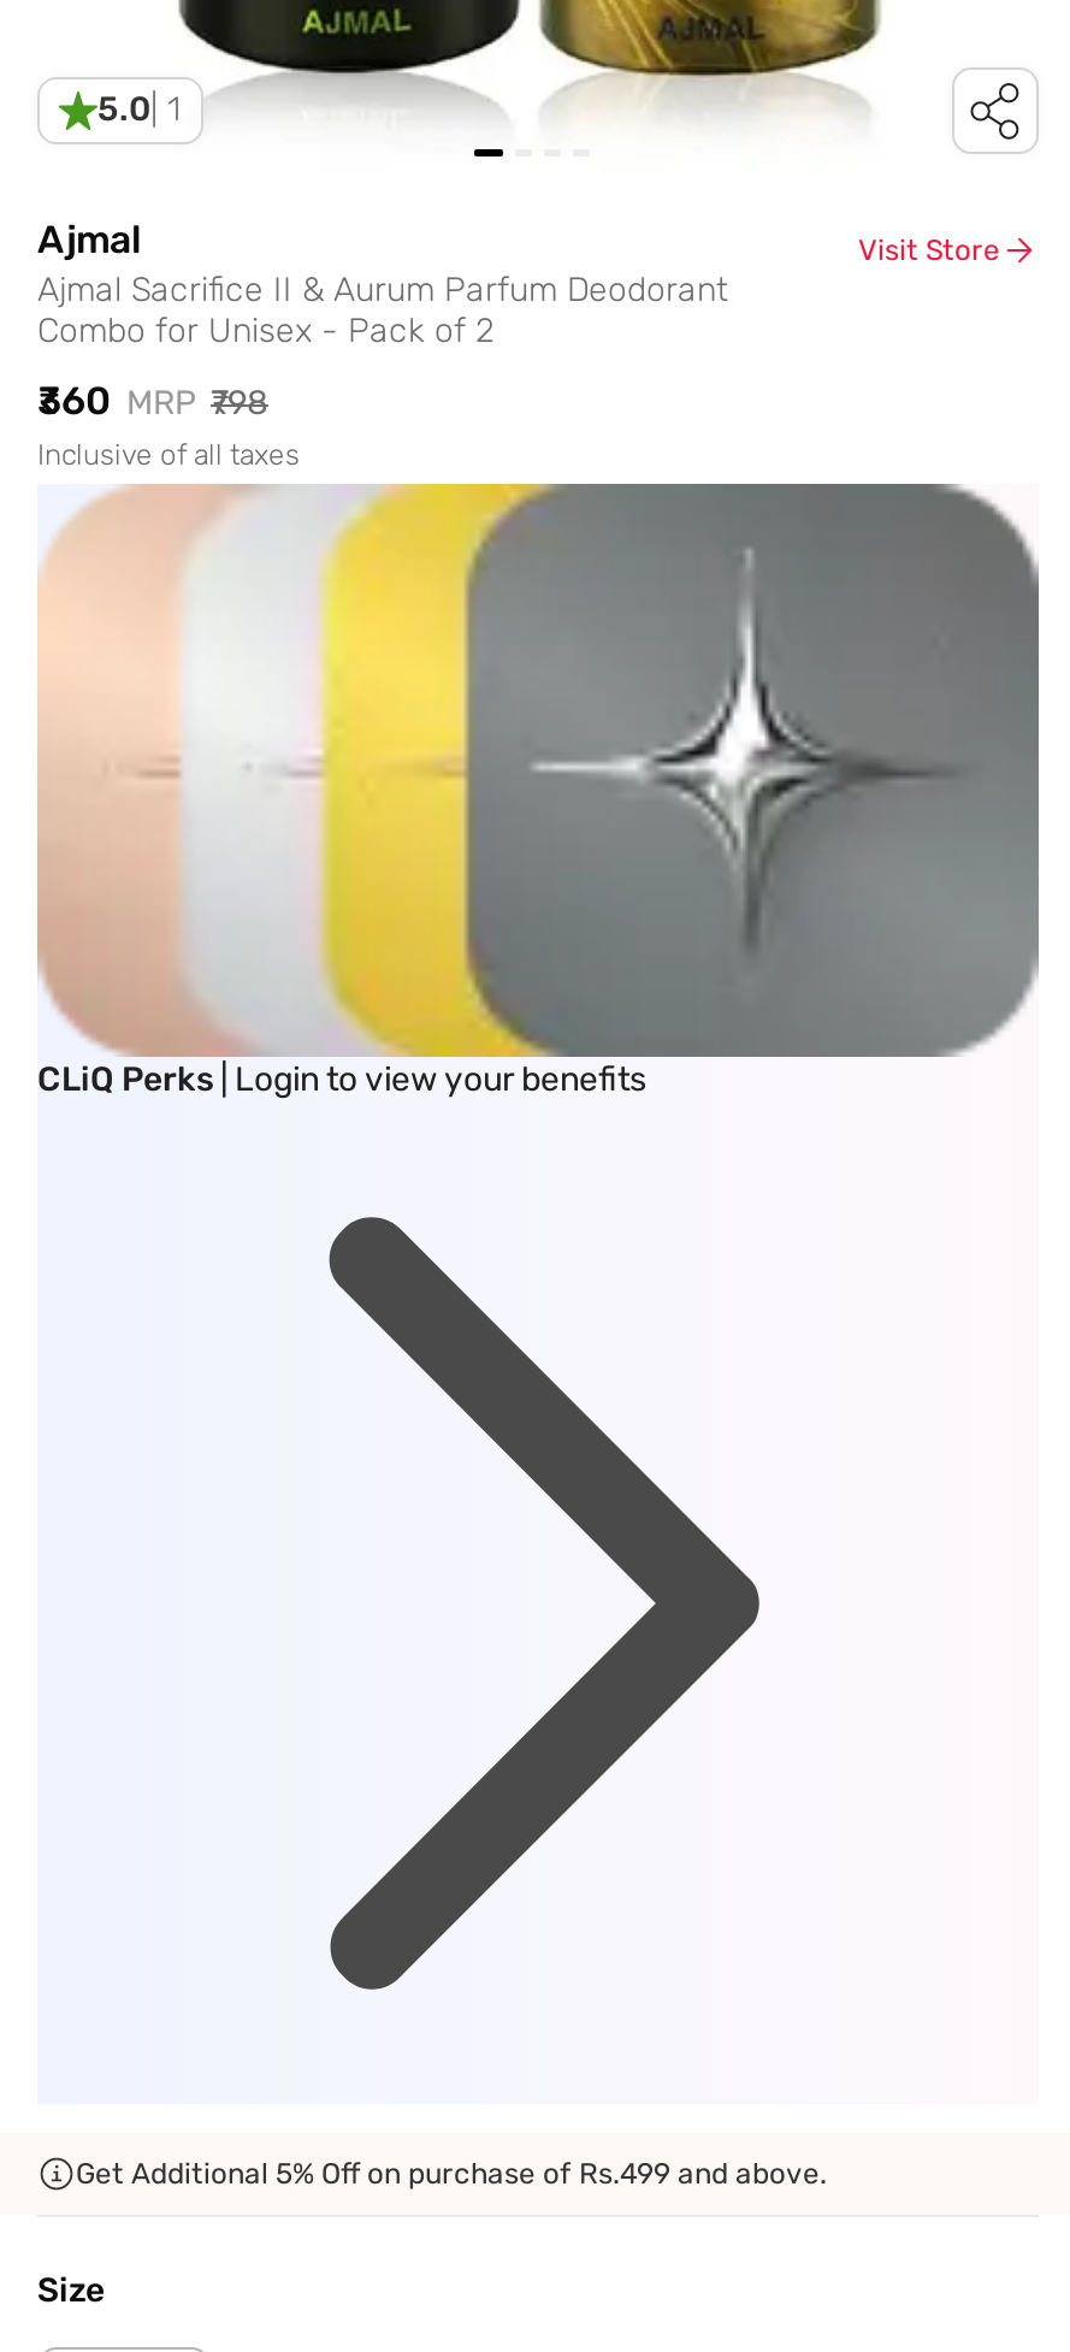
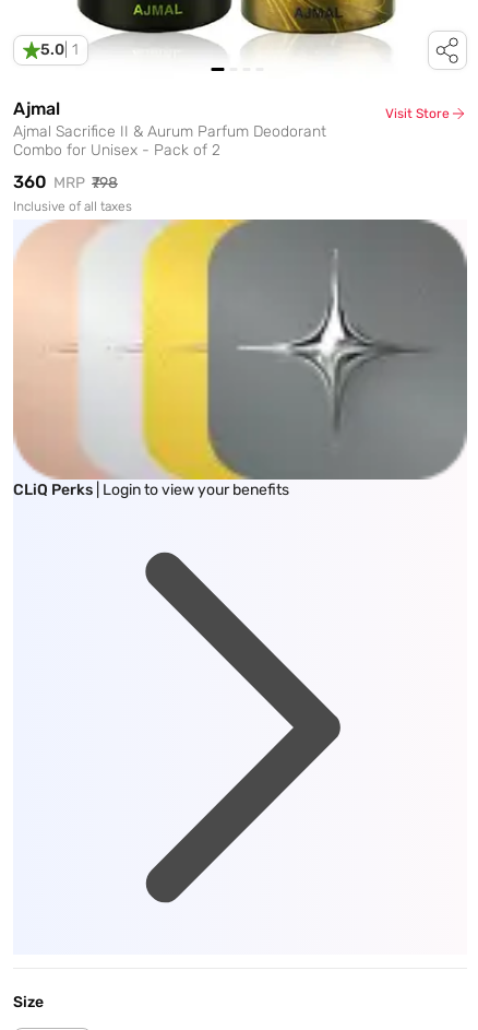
- Get Additional 5% Off on purchase of Rs.499 and above.
